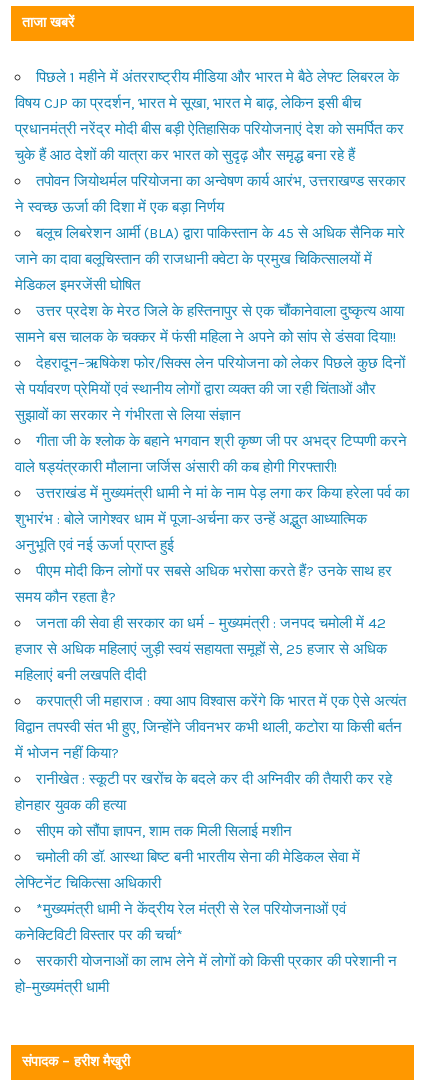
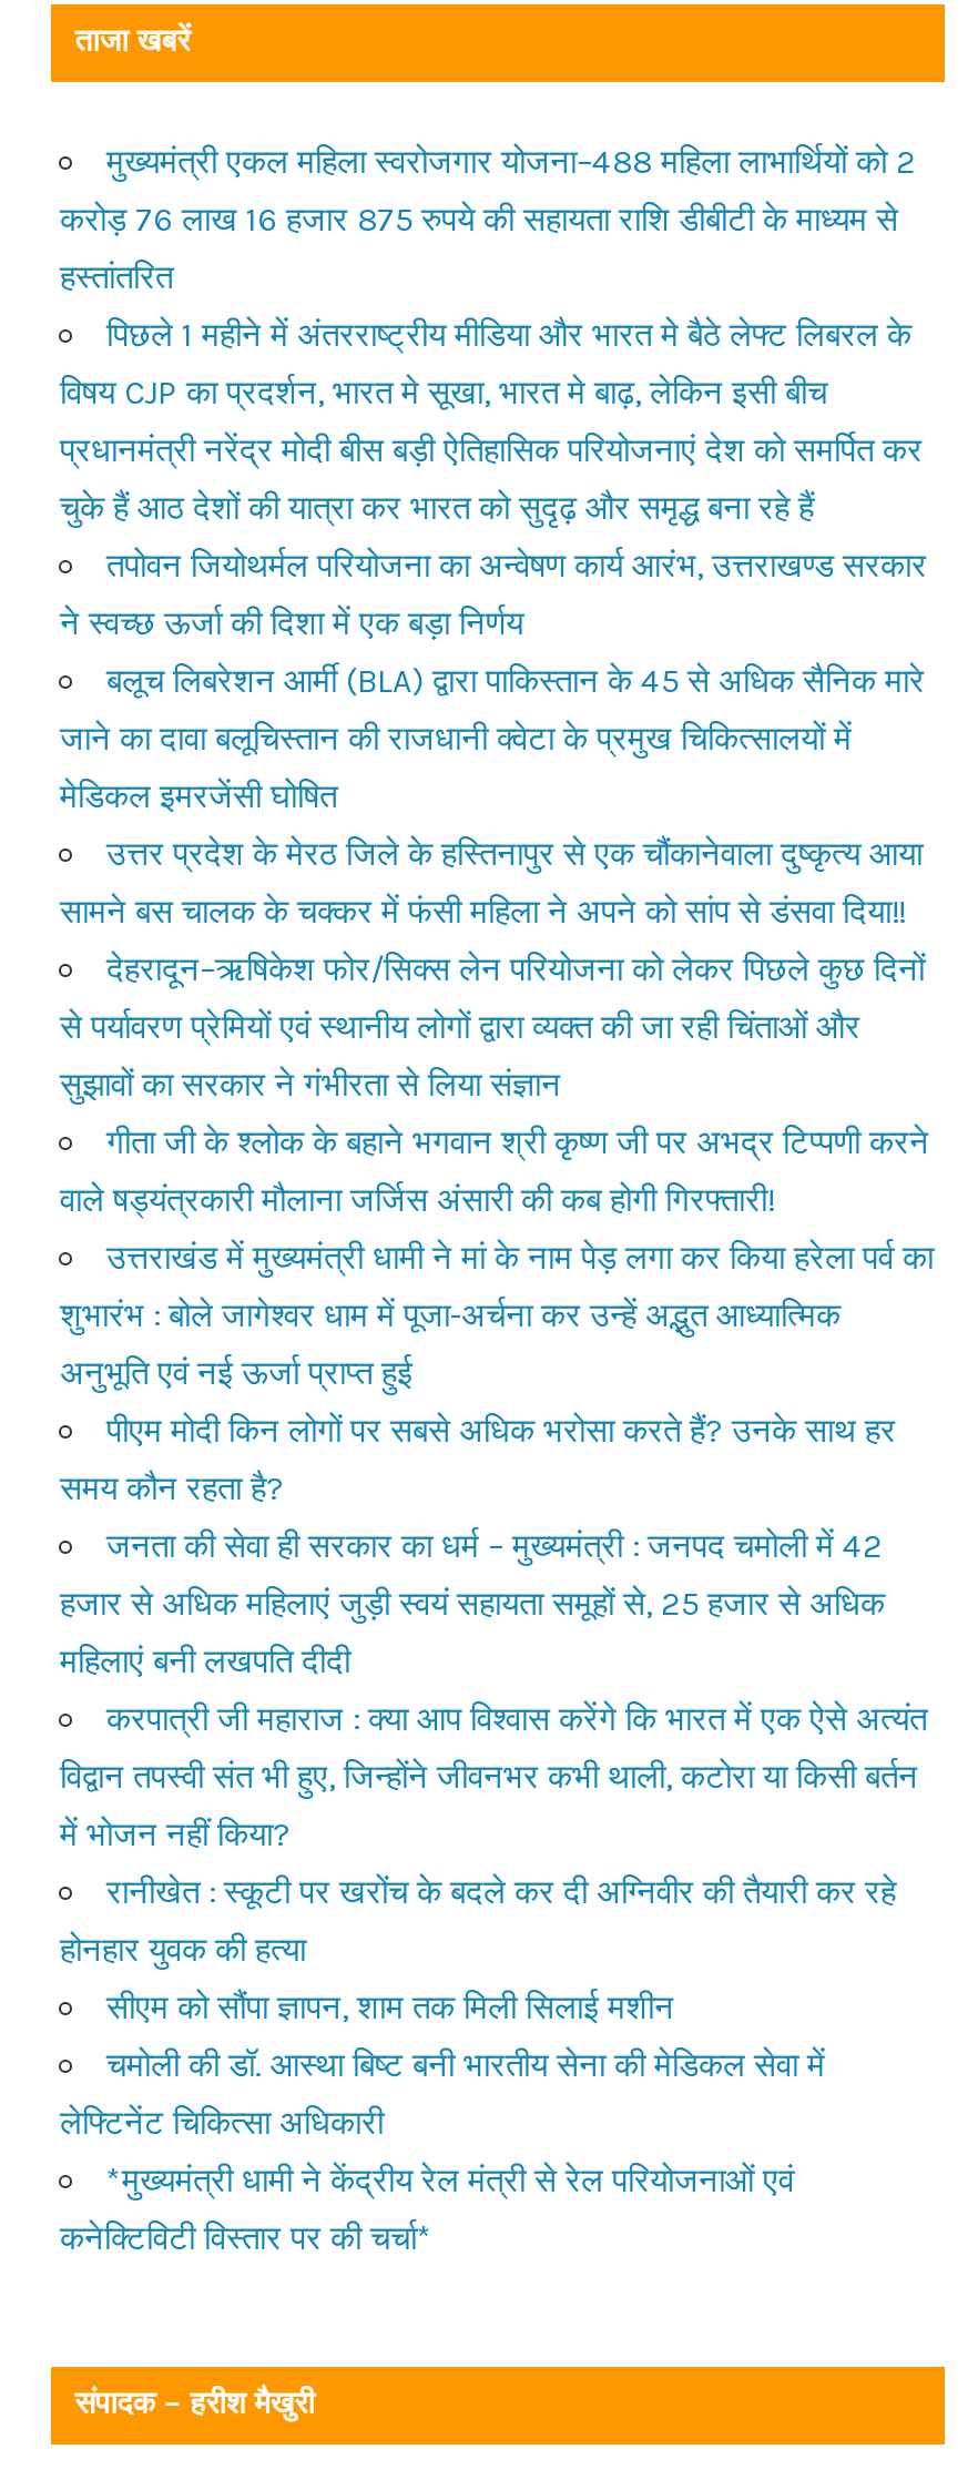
+ मुख्यमंत्री एकल महिला स्वरोजगार योजना–488 महिला लाभार्थियों को 2
+ करोड़ 76 लाख 16 हजार 875 रुपये की सहायता राशि डीबीटी के माध्यम से
+ हस्तांतरित

moved down: पिछले 1 महीने में अंतरराष्ट्रीय मीडिया और भारत मे बैठे लेफ्ट लिबरल के | विषय CJP का प्रदर्शन, भारत मे सूखा, भारत मे बाढ़, लेकिन इसी बीच | प्रधानमंत्री नरेंद्र मोदी बीस बड़ी ऐतिहासिक परियोजनाएं देश को समर्पित कर | ... | *मुख्यमंत्री धामी ने केंद्रीय रेल मंत्री से रेल परियोजनाओं एवं | कनेक्टिविटी विस्तार पर की चर्चा*

- सरकारी योजनाओं का लाभ लेने में लोगों को किसी प्रकार की परेशानी न
- हो–मुख्यमंत्री धामी
